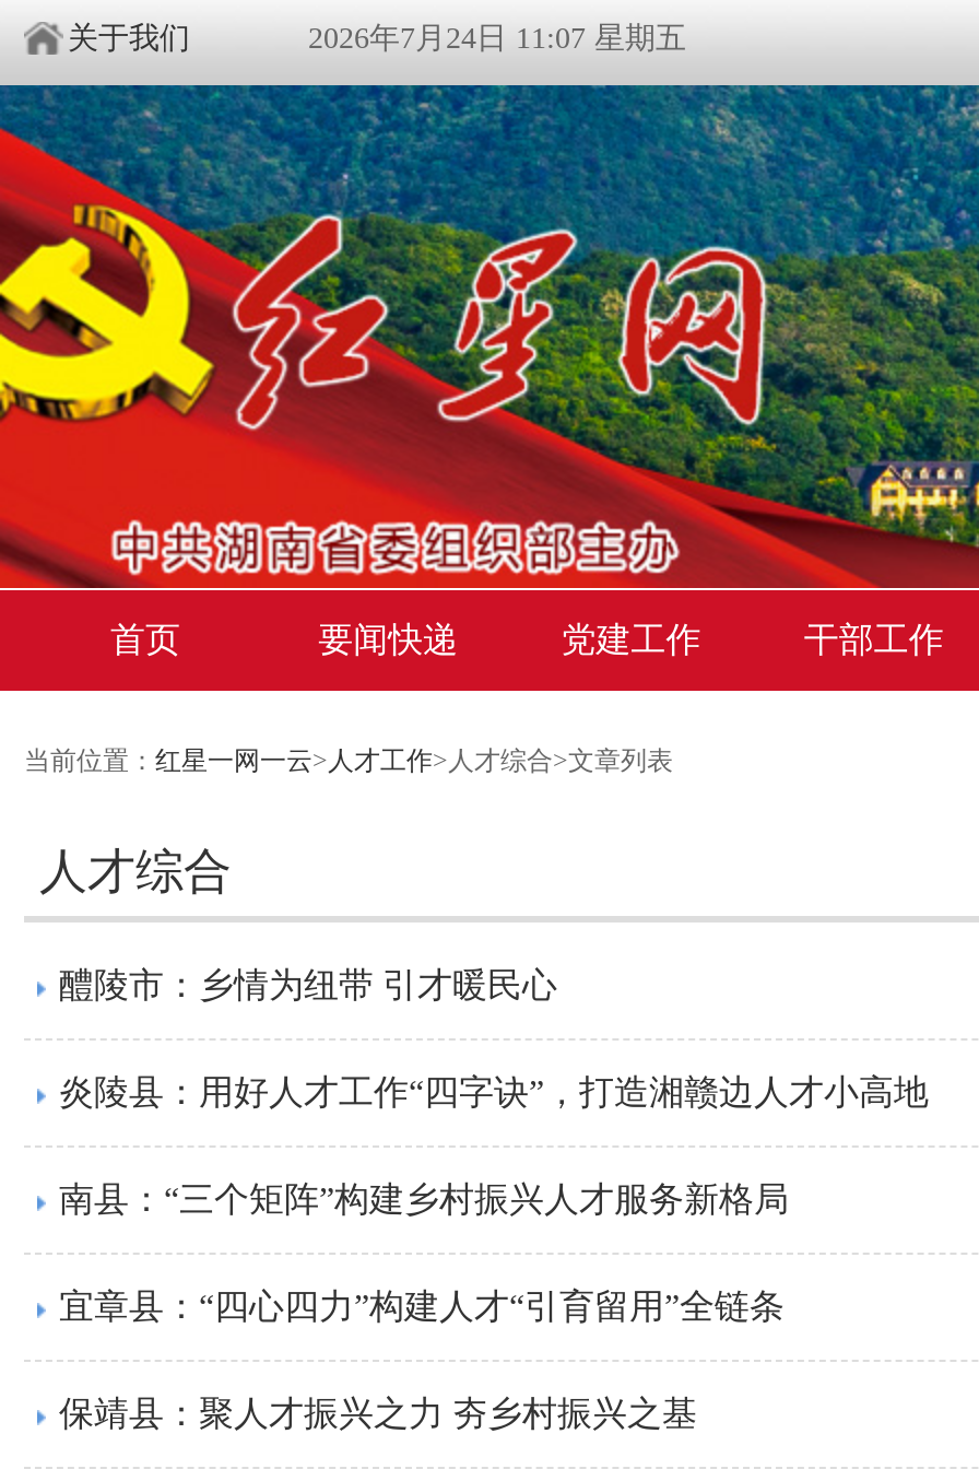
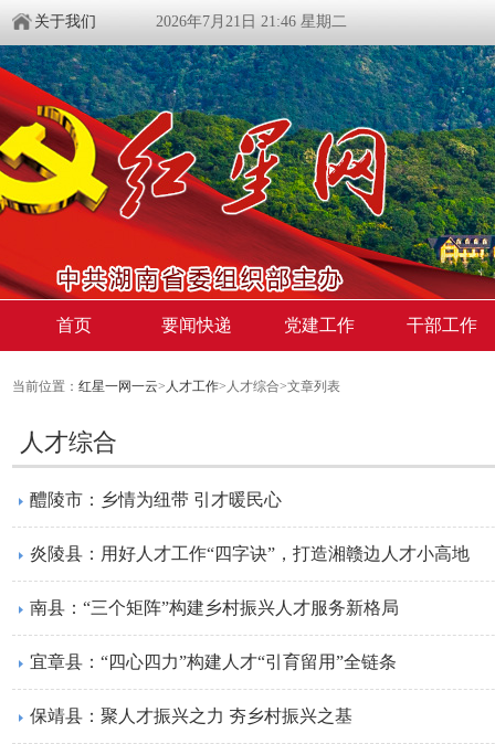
- 2026年7月24日 11:07 星期五
+ 2026年7月21日 21:46 星期二
